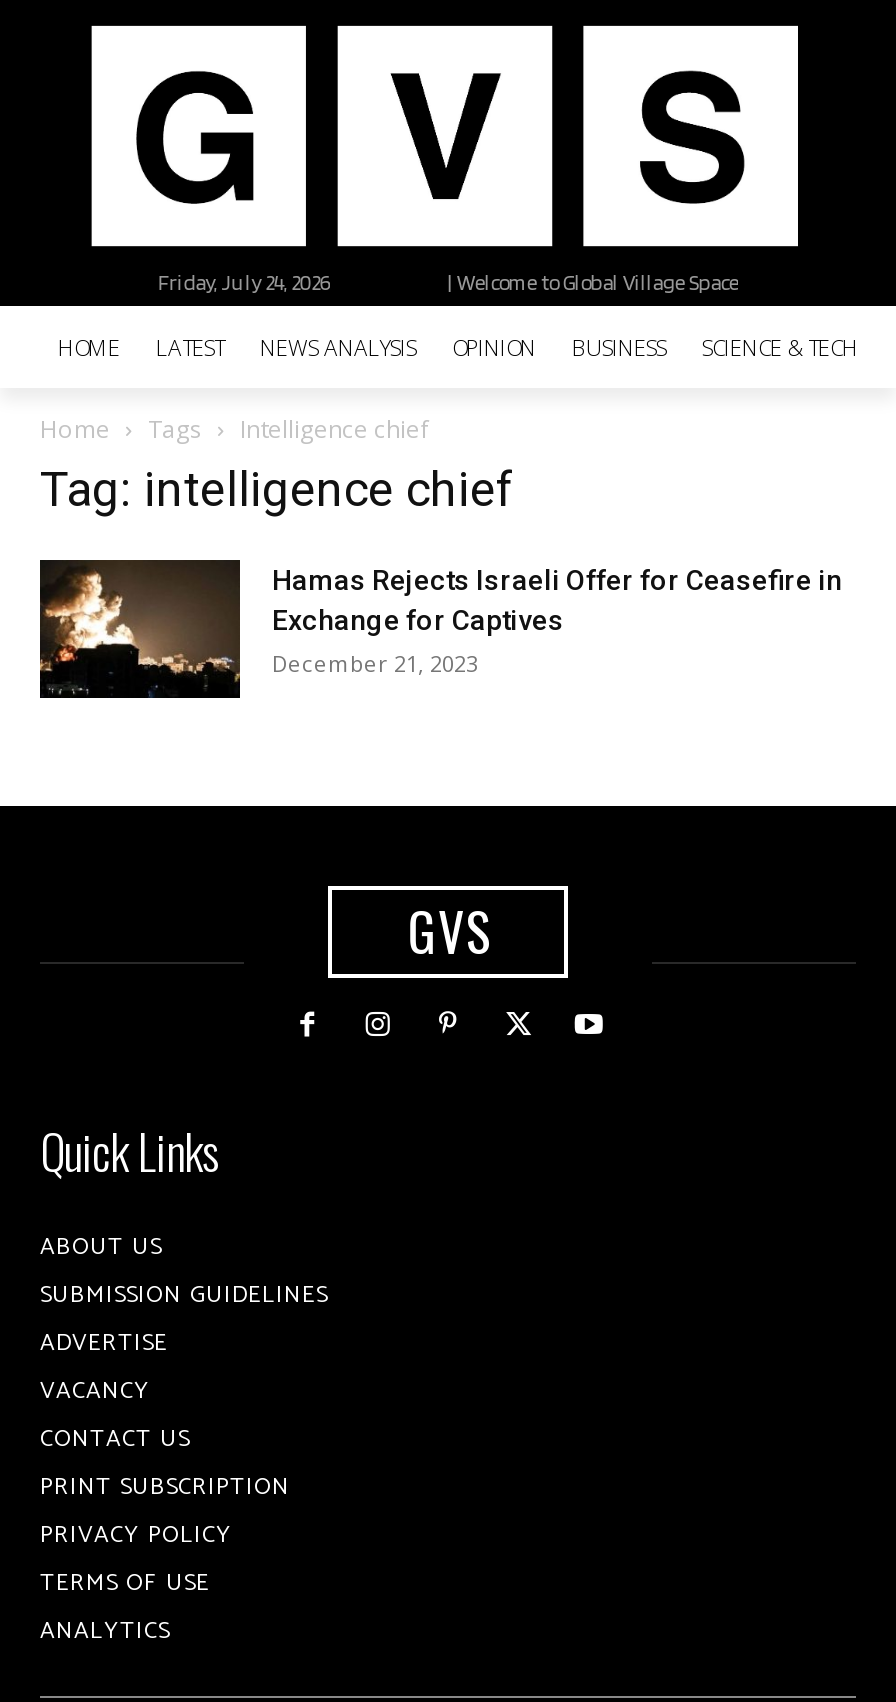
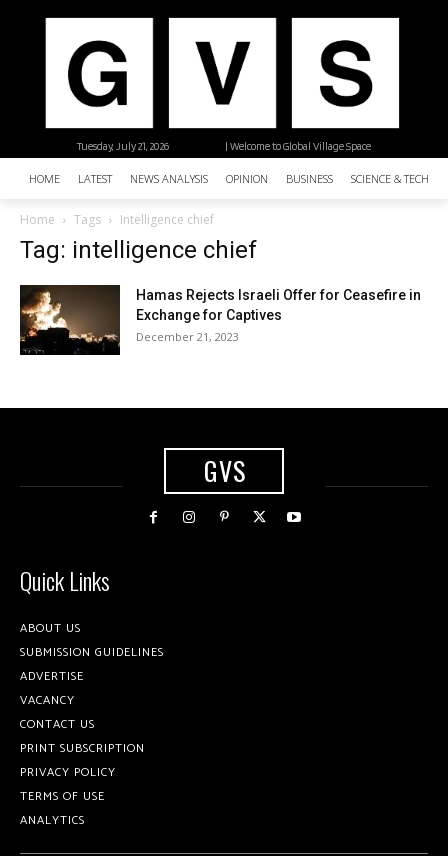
- Friday, July 24, 2026
+ Tuesday, July 21, 2026
